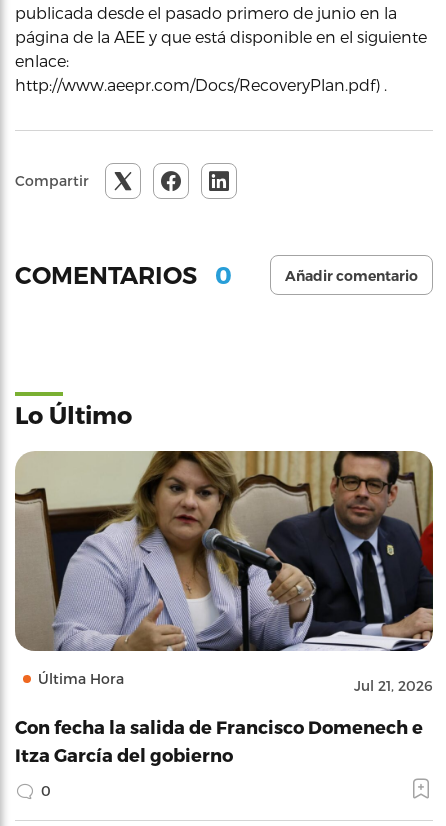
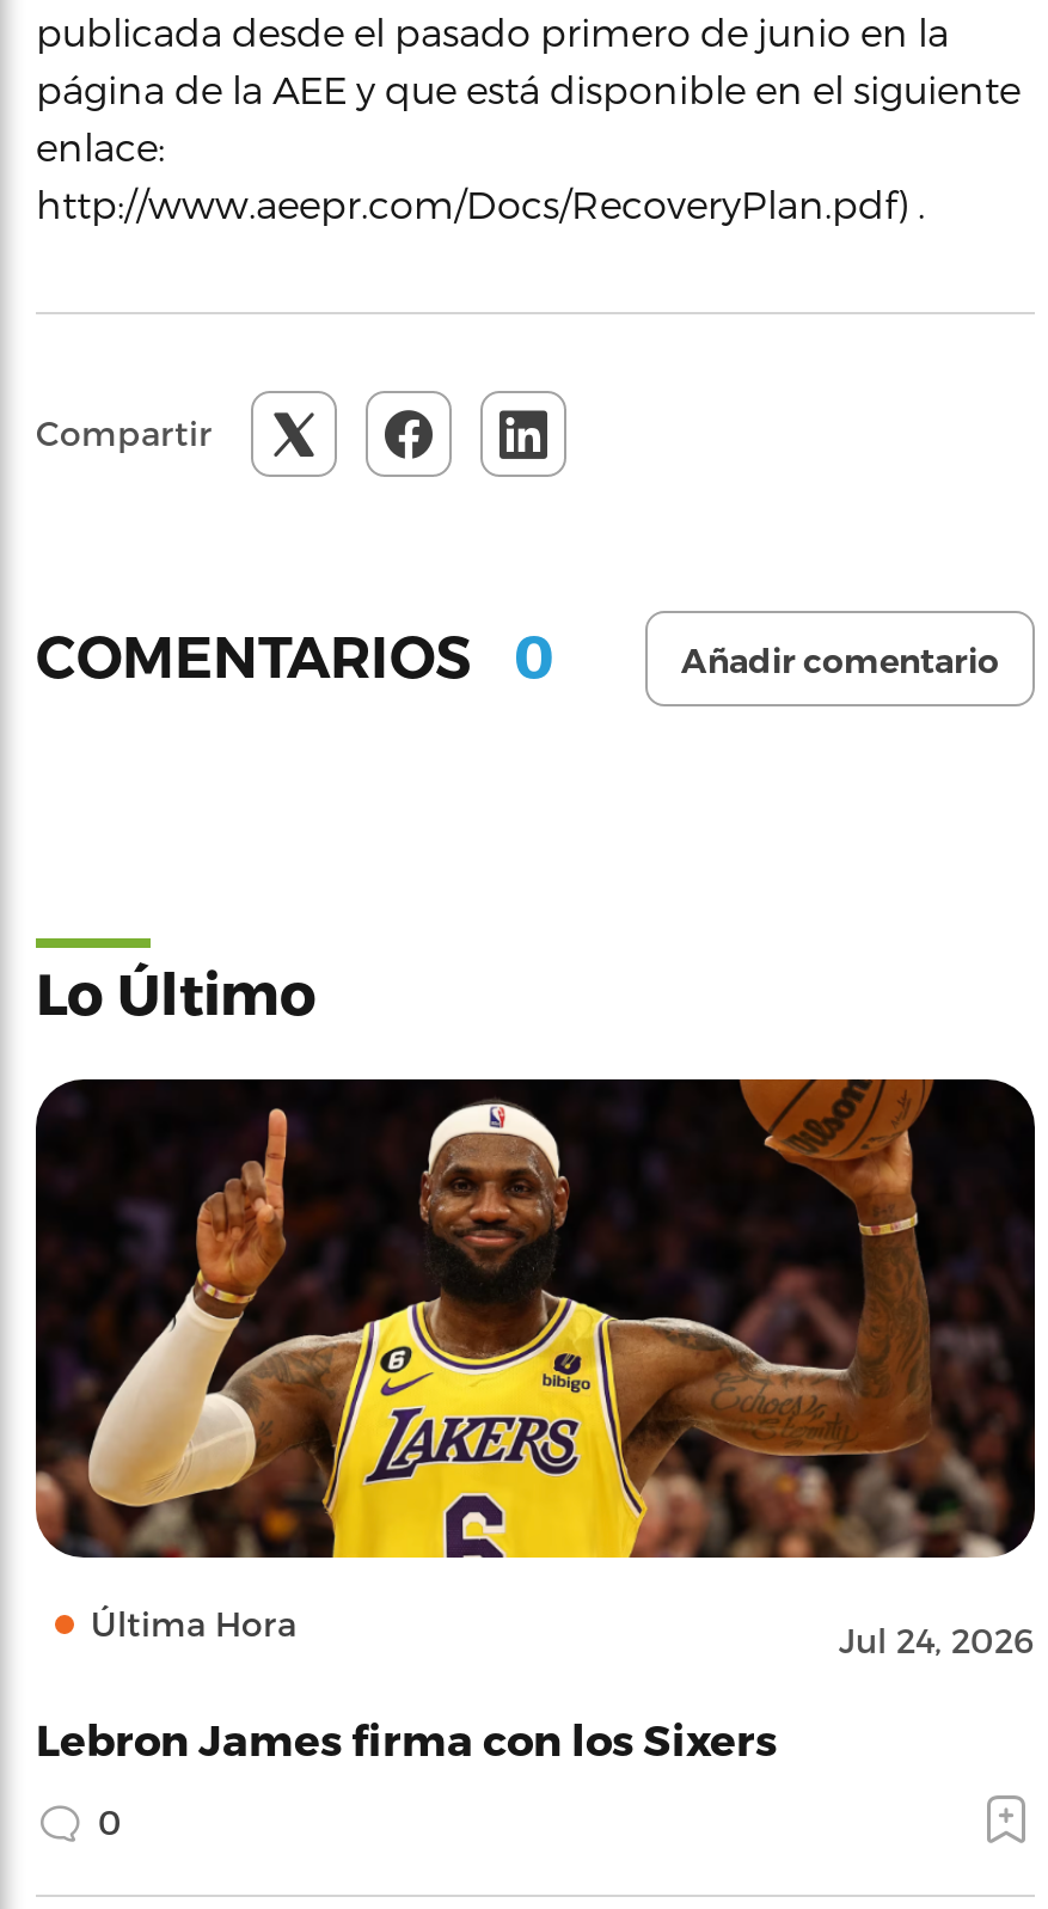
- [image]
- Jul 21, 2026
+ [image]
+ Jul 24, 2026

- Con fecha la salida de Francisco Domenech e
- Itza García del gobierno
+ Lebron James firma con los Sixers
